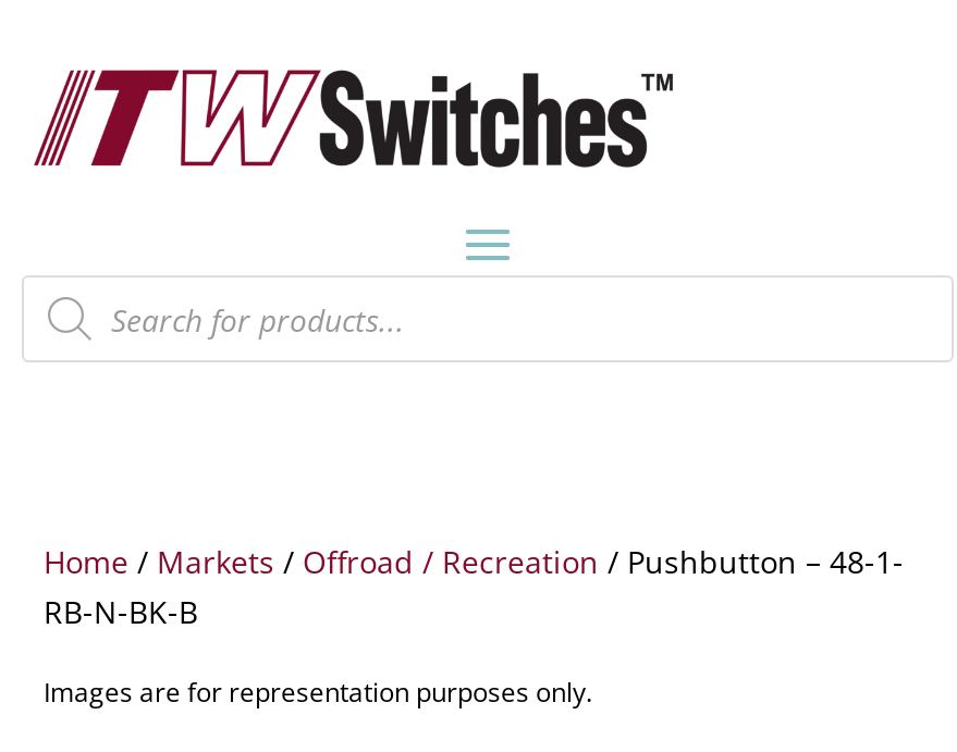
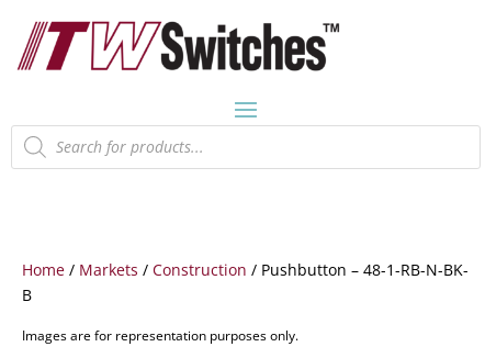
- Home / Markets / Offroad / Recreation / Pushbutton – 48-1-
- RB-N-BK-B
+ Home / Markets / Construction / Pushbutton – 48-1-RB-N-BK-
+ B
